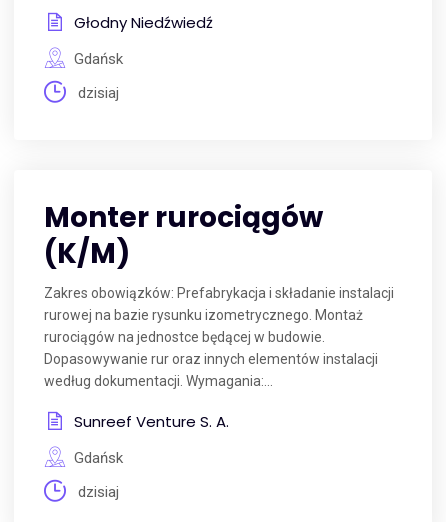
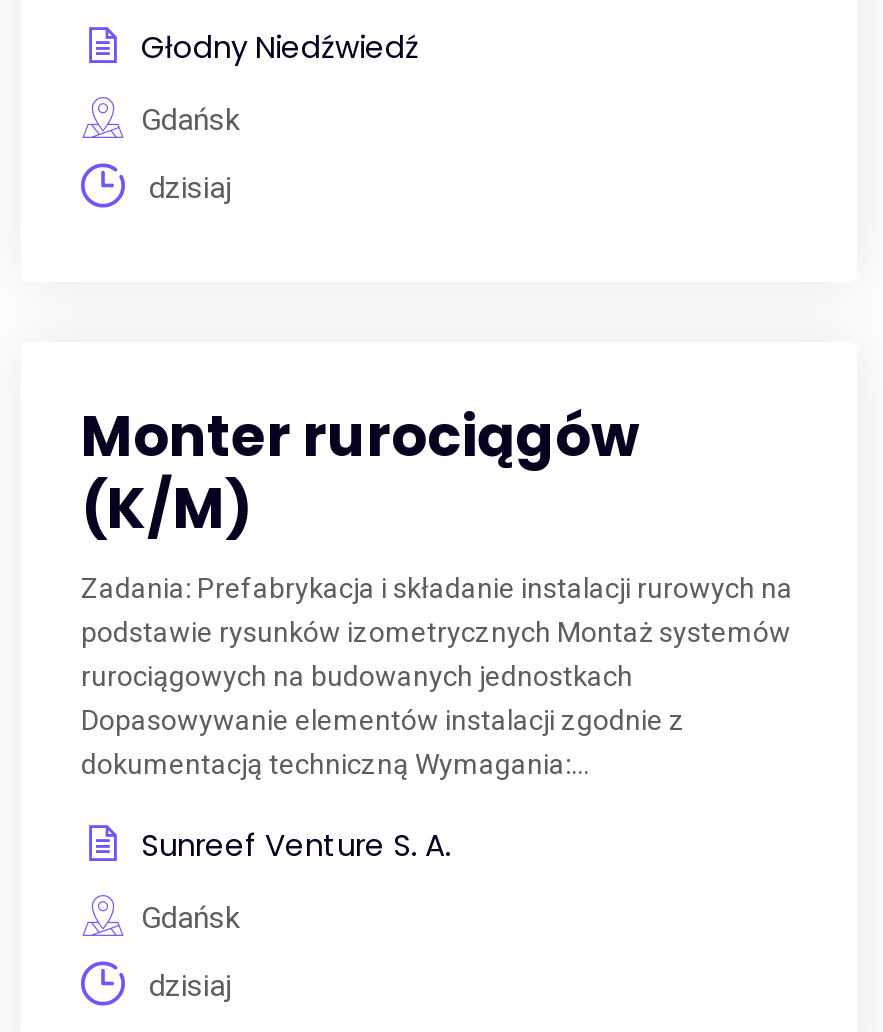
- Zakres obowiązków: Prefabrykacja i składanie instalacji
- rurowej na bazie rysunku izometrycznego. Montaż
- rurociągów na jednostce będącej w budowie.
- Dopasowywanie rur oraz innych elementów instalacji
- według dokumentacji. Wymagania:...
+ Zadania: Prefabrykacja i składanie instalacji rurowych na
+ podstawie rysunków izometrycznych Montaż systemów
+ rurociągowych na budowanych jednostkach
+ Dopasowywanie elementów instalacji zgodnie z
+ dokumentacją techniczną Wymagania:...
